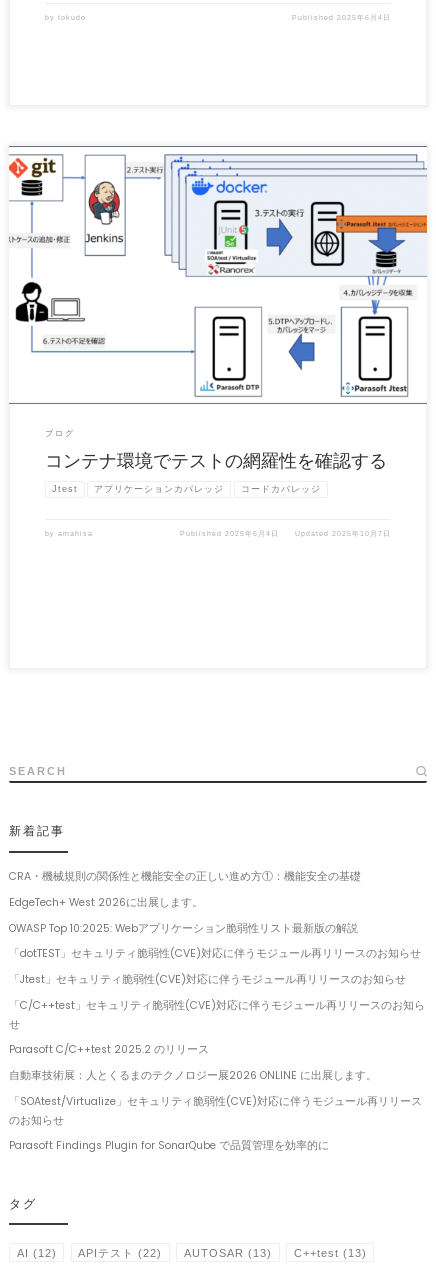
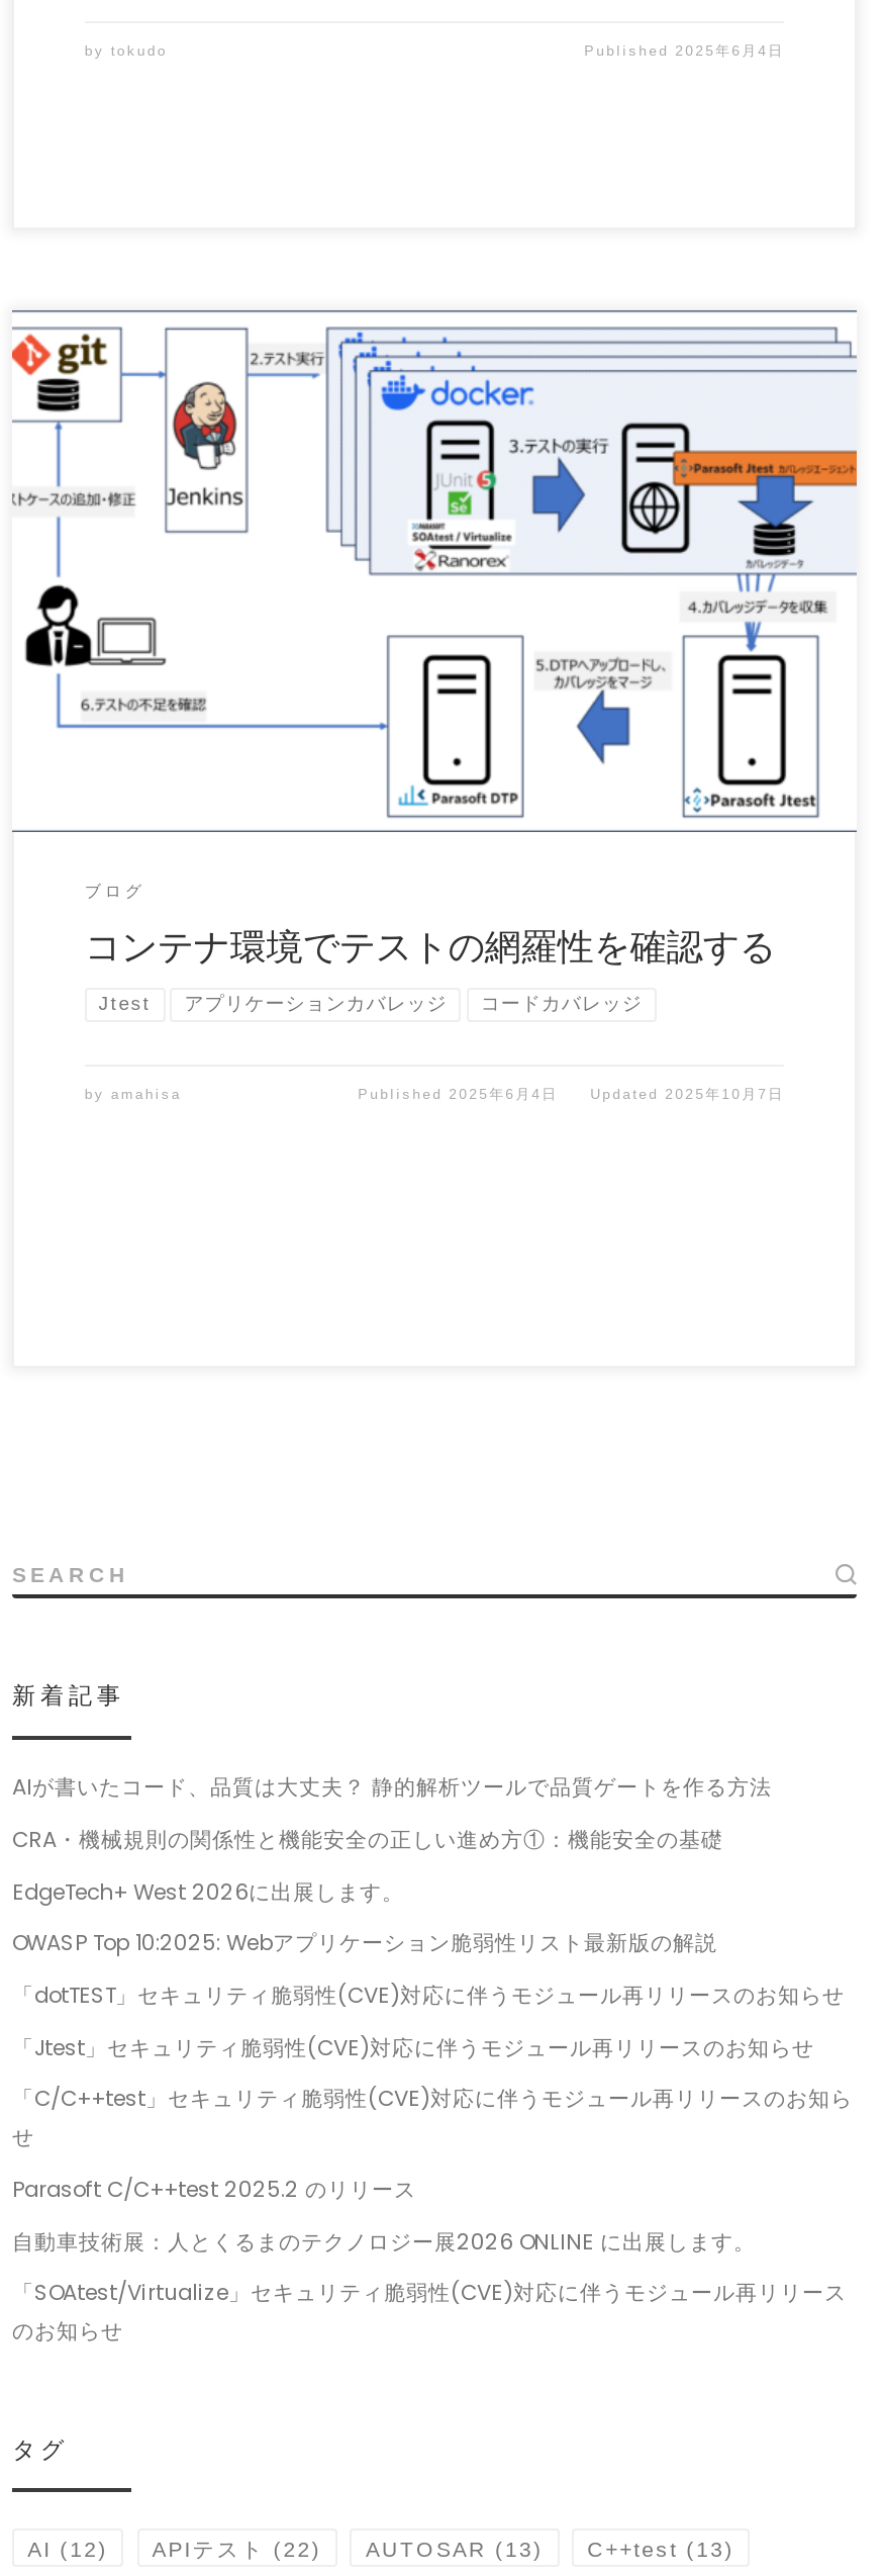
+ AIが書いたコード、品質は大丈夫？ 静的解析ツールで品質ゲートを作る方法

moved down: EdgeTech+ West 2026に出展します。 | OWASP Top 10:2025: Webアプリケーション脆弱性リスト最新版の解説 | 「dotTEST」セキュリティ脆弱性(CVE)対応に伴うモジュール再リリースのお知らせ | ... | 「SOAtest/Virtualize」セキュリティ脆弱性(CVE)対応に伴うモジュール再リリース | のお知らせ

- Parasoft Findings Plugin for SonarQube で品質管理を効率的に
